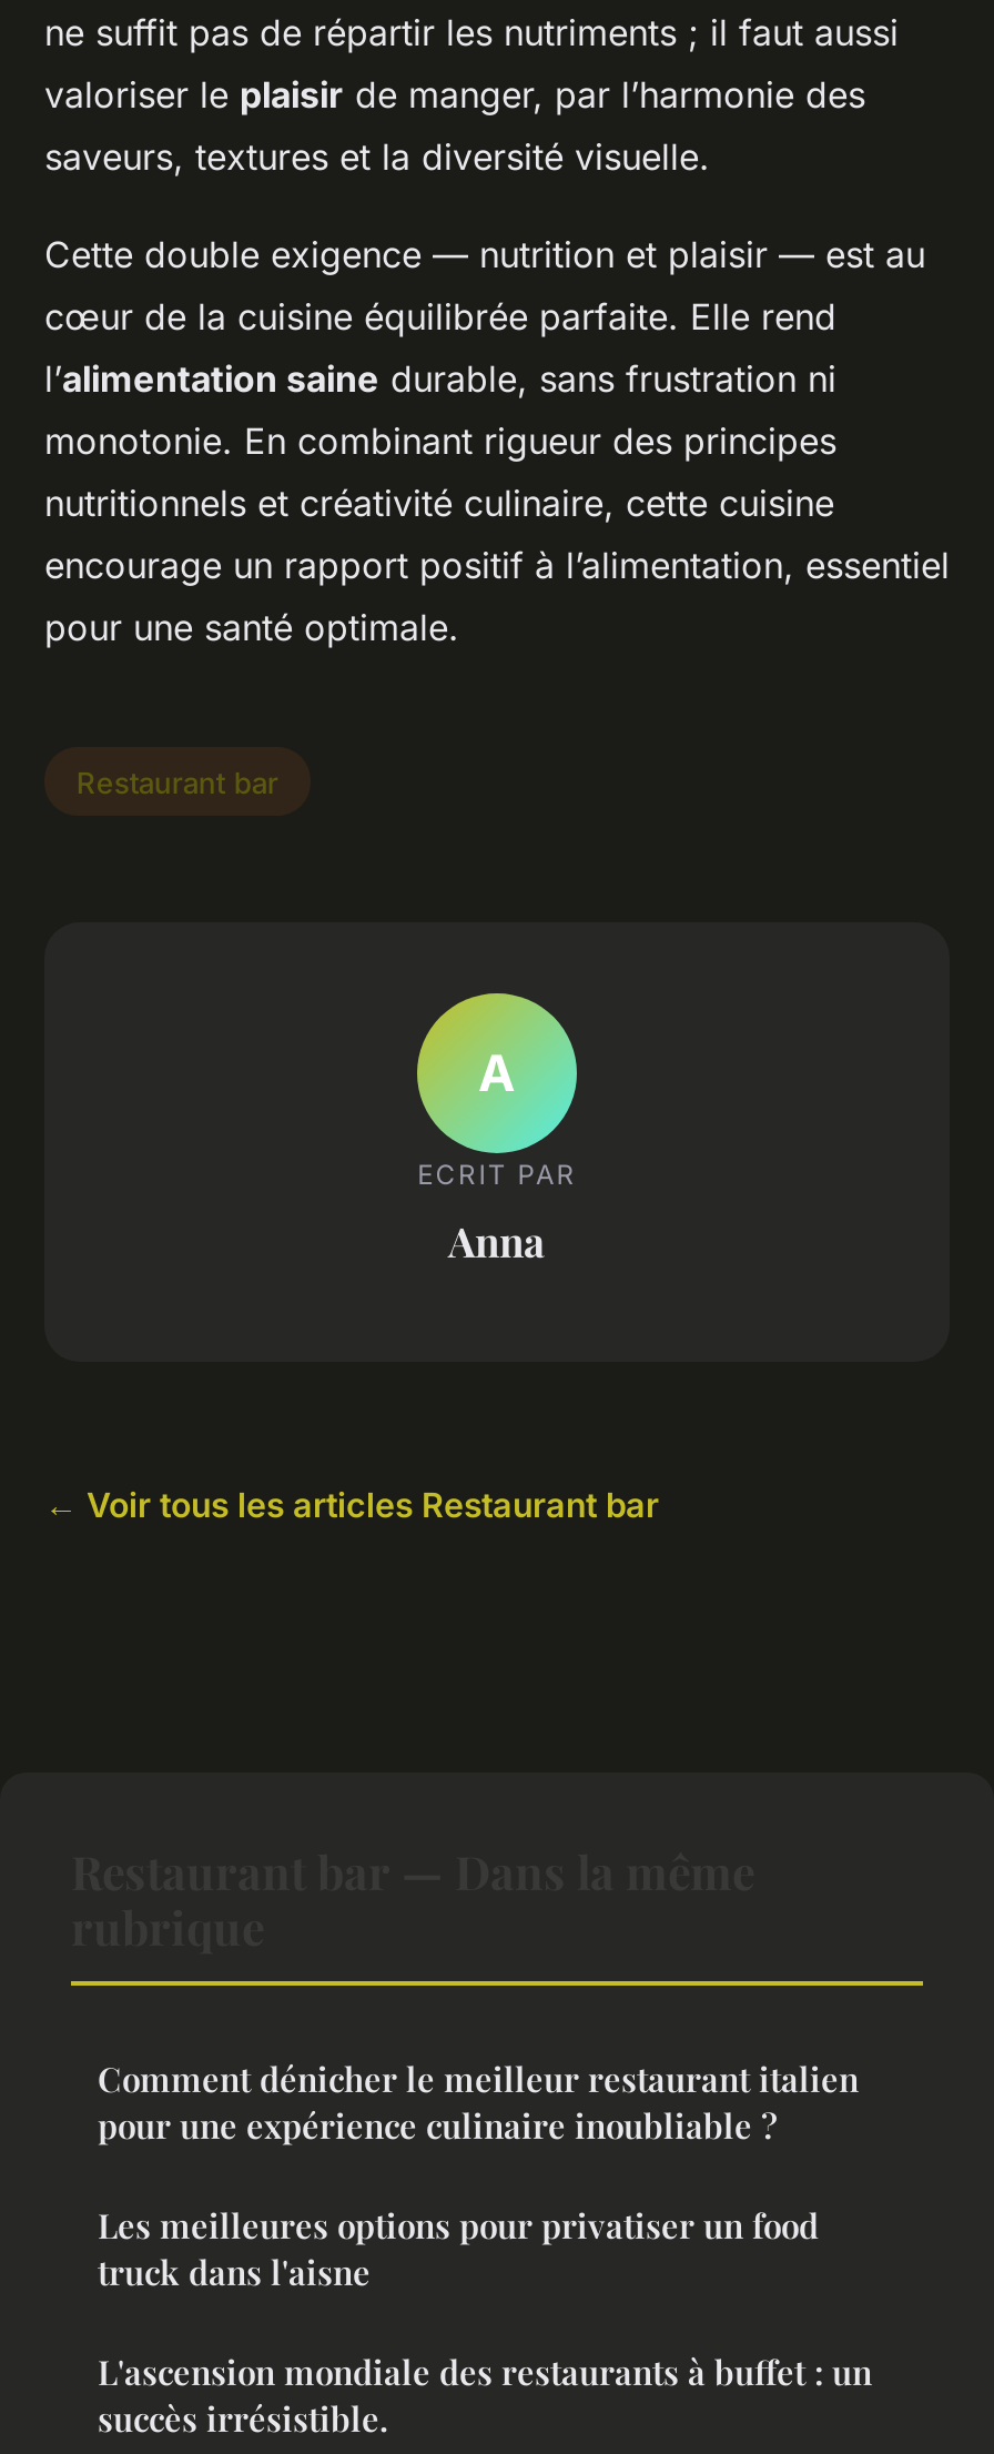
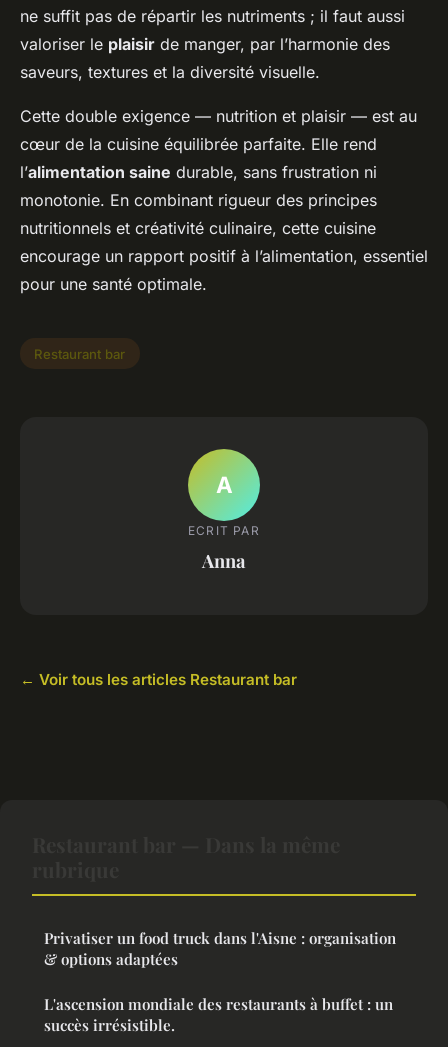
- Comment dénicher le meilleur restaurant italien
- pour une expérience culinaire inoubliable ?
- Les meilleures options pour privatiser un food
- truck dans l'aisne
+ Privatiser un food truck dans l'Aisne : organisation
+ & options adaptées
